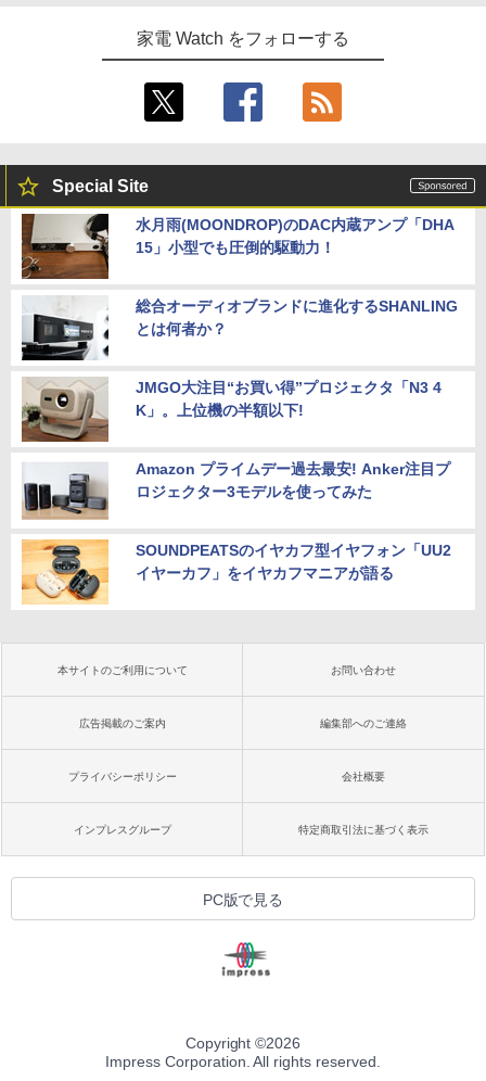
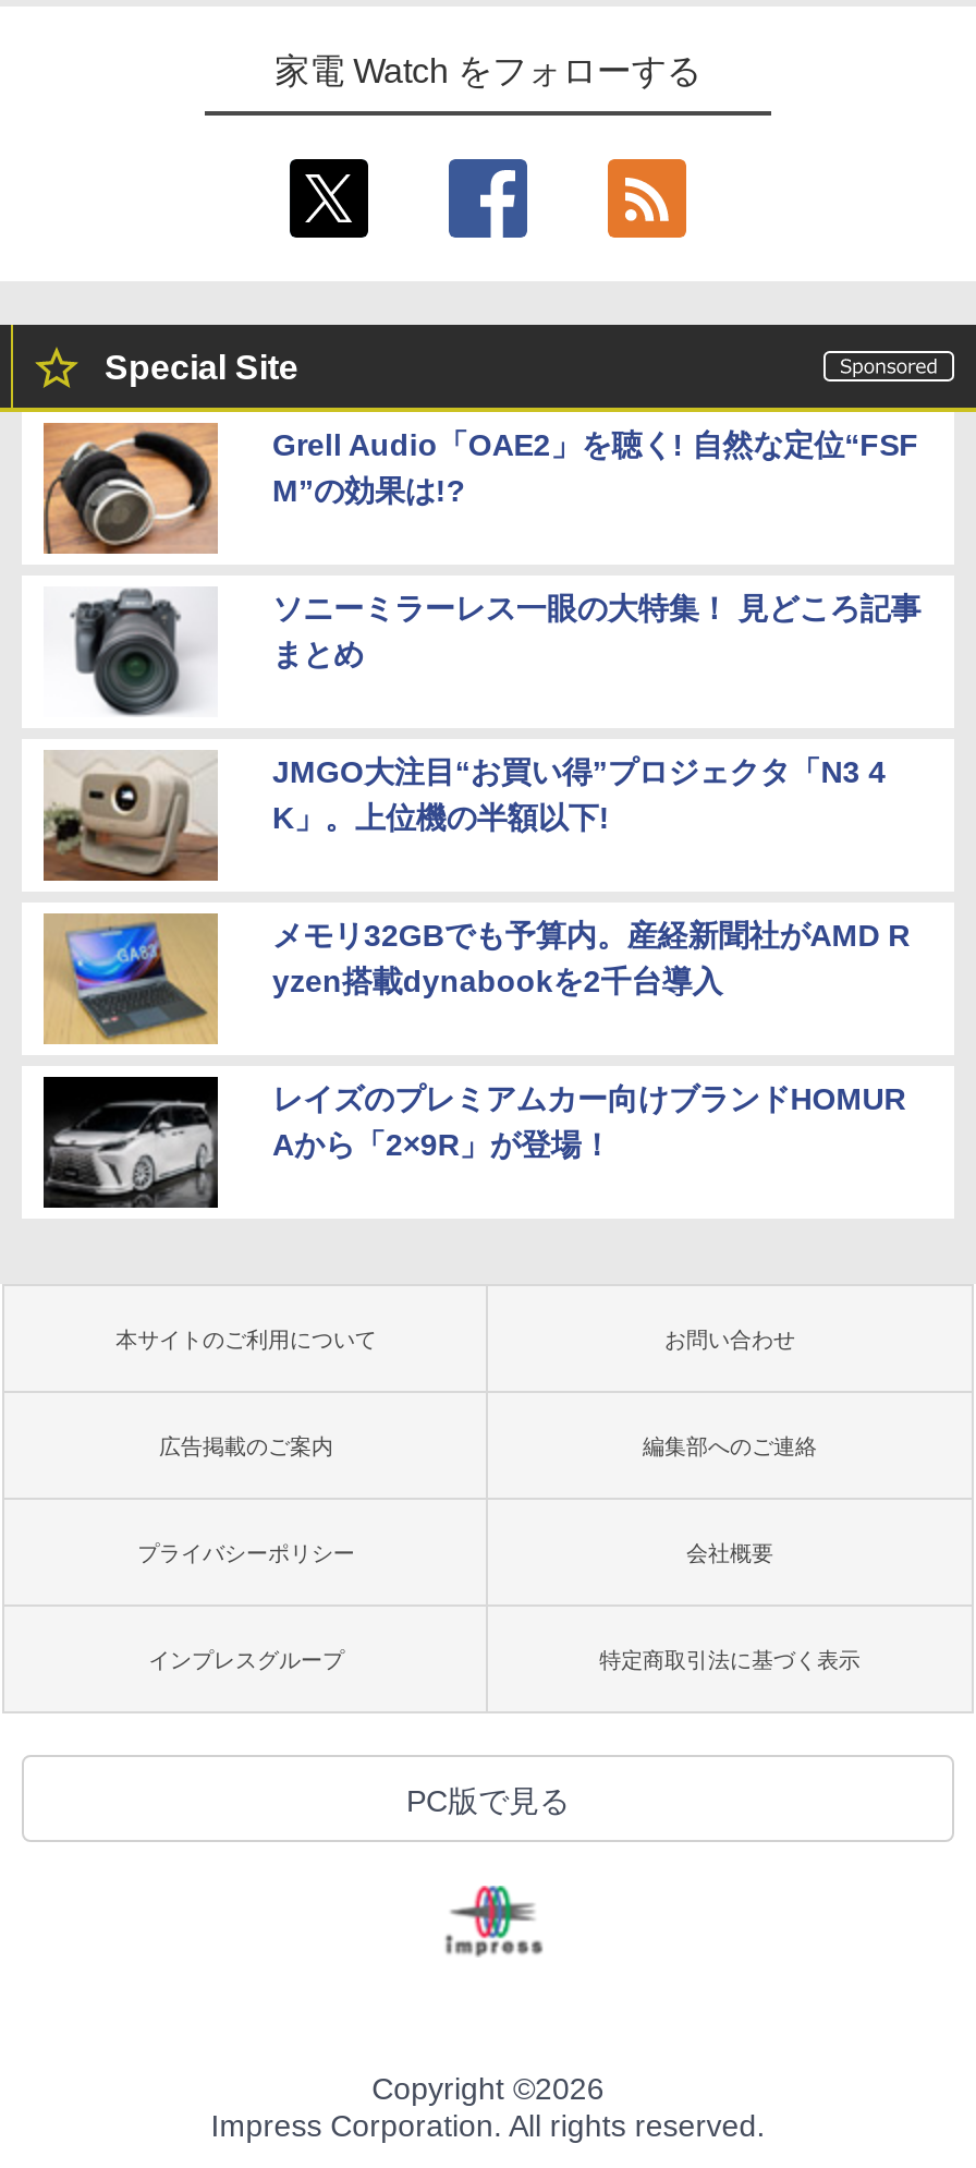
- [image]
- 水月雨(MOONDROP)のDAC内蔵アンプ「DHA
- 15」小型でも圧倒的駆動力！
+ [image]
+ Grell Audio「OAE2」を聴く! 自然な定位“FSF
+ M”の効果は!?

- [image]
- 総合オーディオブランドに進化するSHANLING
- とは何者か？
+ [image]
+ ソニーミラーレス一眼の大特集！ 見どころ記事
+ まとめ

- [image]
- Amazon プライムデー過去最安! Anker注目プ
- ロジェクター3モデルを使ってみた
+ [image]
+ メモリ32GBでも予算内。産経新聞社がAMD R
+ yzen搭載dynabookを2千台導入

- [image]
- SOUNDPEATSのイヤカフ型イヤフォン「UU2
- イヤーカフ」をイヤカフマニアが語る
+ [image]
+ レイズのプレミアムカー向けブランドHOMUR
+ Aから「2×9R」が登場！
